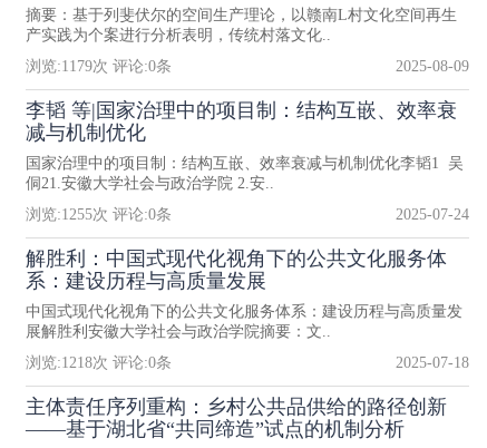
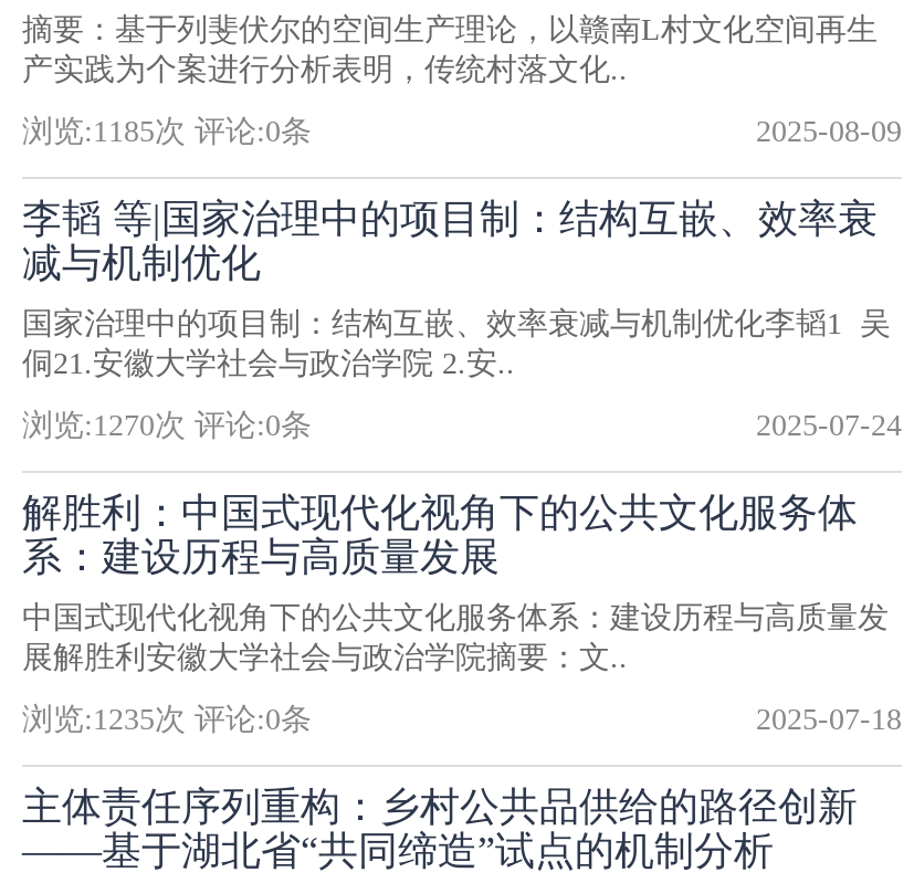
- 浏览:1179次 评论:0条
+ 浏览:1185次 评论:0条

- 浏览:1255次 评论:0条
+ 浏览:1270次 评论:0条

- 浏览:1218次 评论:0条
+ 浏览:1235次 评论:0条
